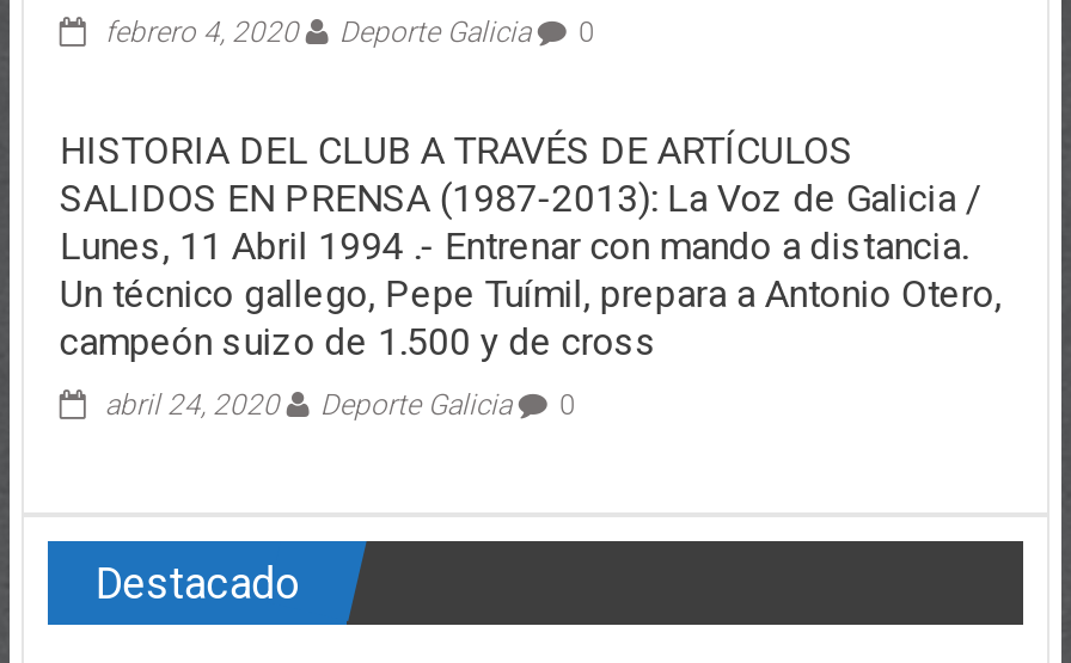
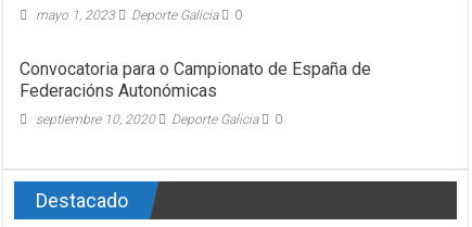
- febrero 4, 2020 Deporte Galicia 0
+ mayo 1, 2023 Deporte Galicia 0

- HISTORIA DEL CLUB A TRAVÉS DE ARTÍCULOS
- SALIDOS EN PRENSA (1987-2013): La Voz de Galicia /
- Lunes, 11 Abril 1994 .- Entrenar con mando a distancia.
- Un técnico gallego, Pepe Tuímil, prepara a Antonio Otero,
- campeón suizo de 1.500 y de cross
+ Convocatoria para o Campionato de España de
+ Federacións Autonómicas

- abril 24, 2020 Deporte Galicia 0
+ septiembre 10, 2020 Deporte Galicia 0
